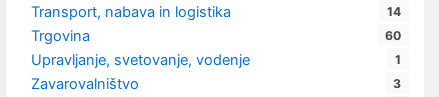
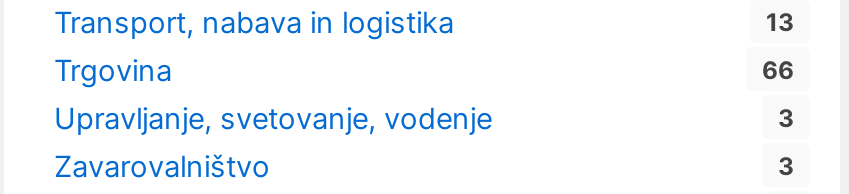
- 14
+ 13

- 60
+ 66

- 1
+ 3
